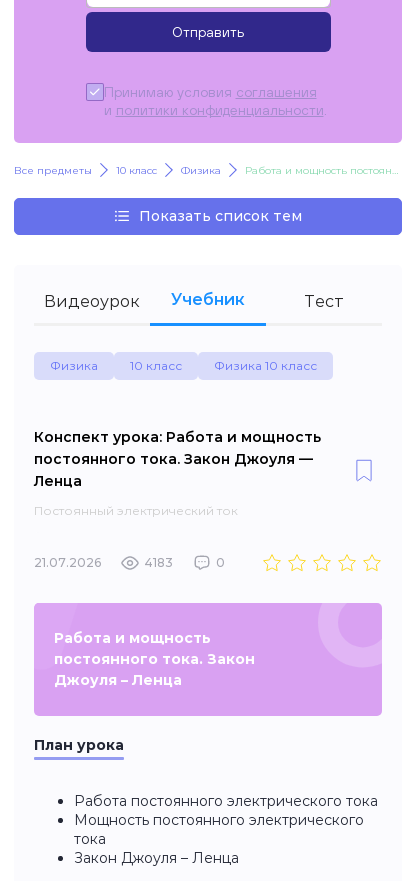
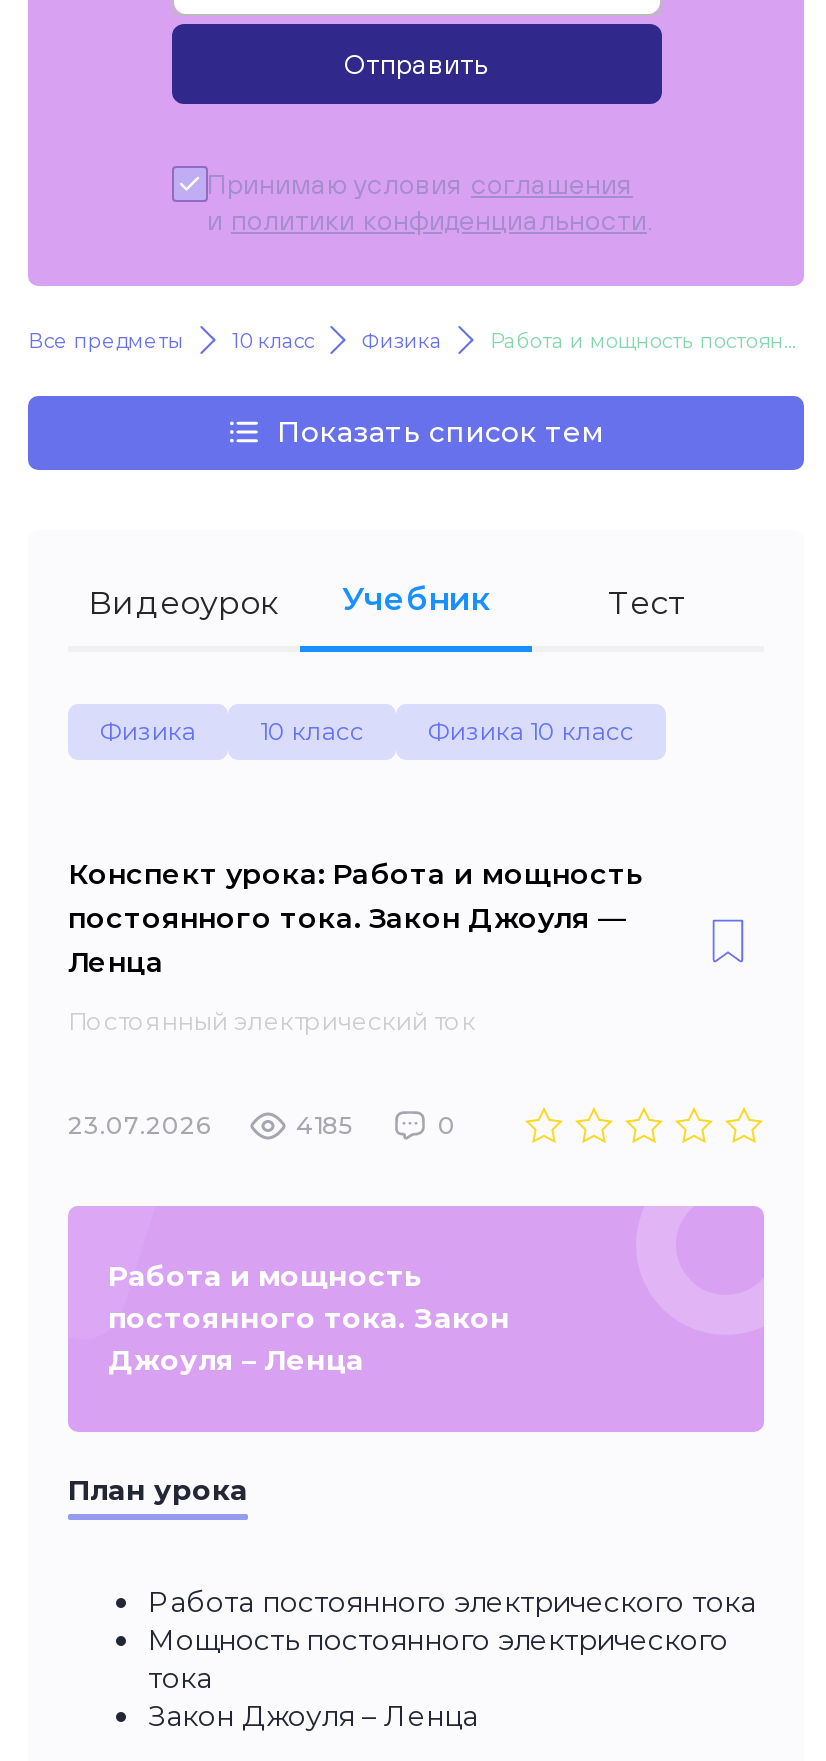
- 21.07.2026
+ 23.07.2026

- 4183
+ 4185
